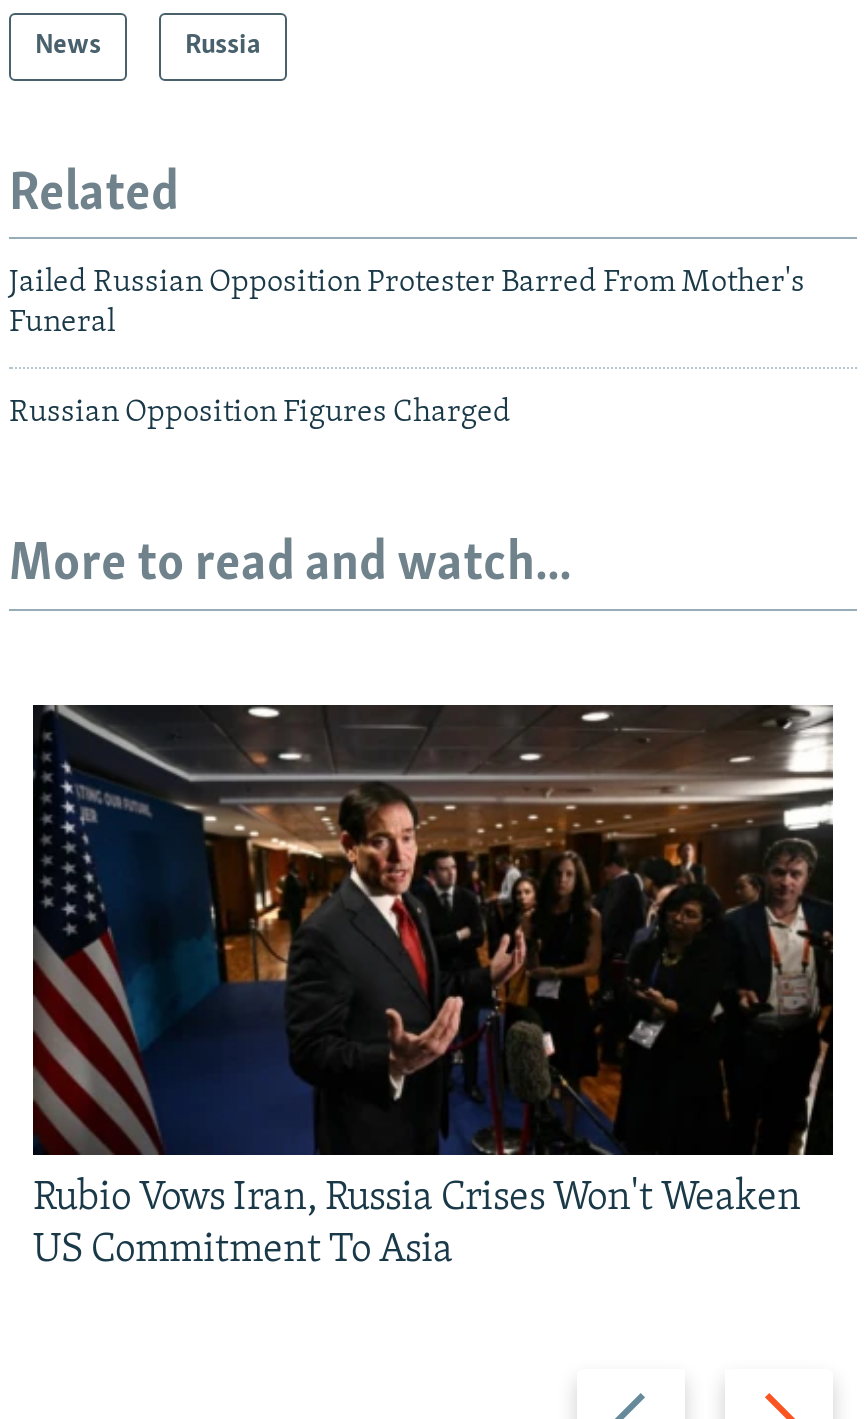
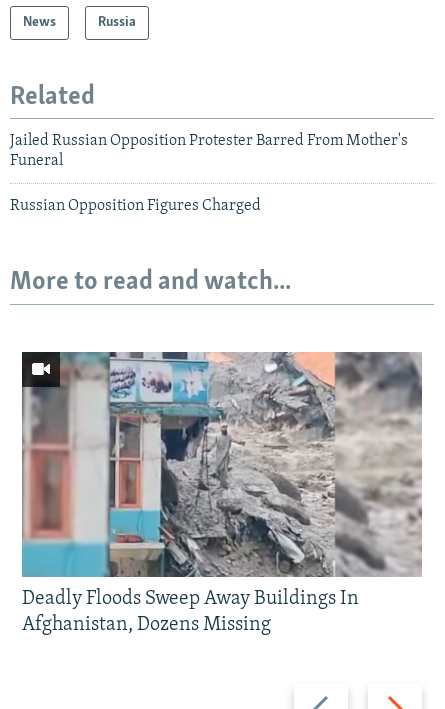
- [image]
- Rubio Vows Iran, Russia Crises Won't Weaken
- US Commitment To Asia
+ [image]
+ Deadly Floods Sweep Away Buildings In
+ Afghanistan, Dozens Missing
